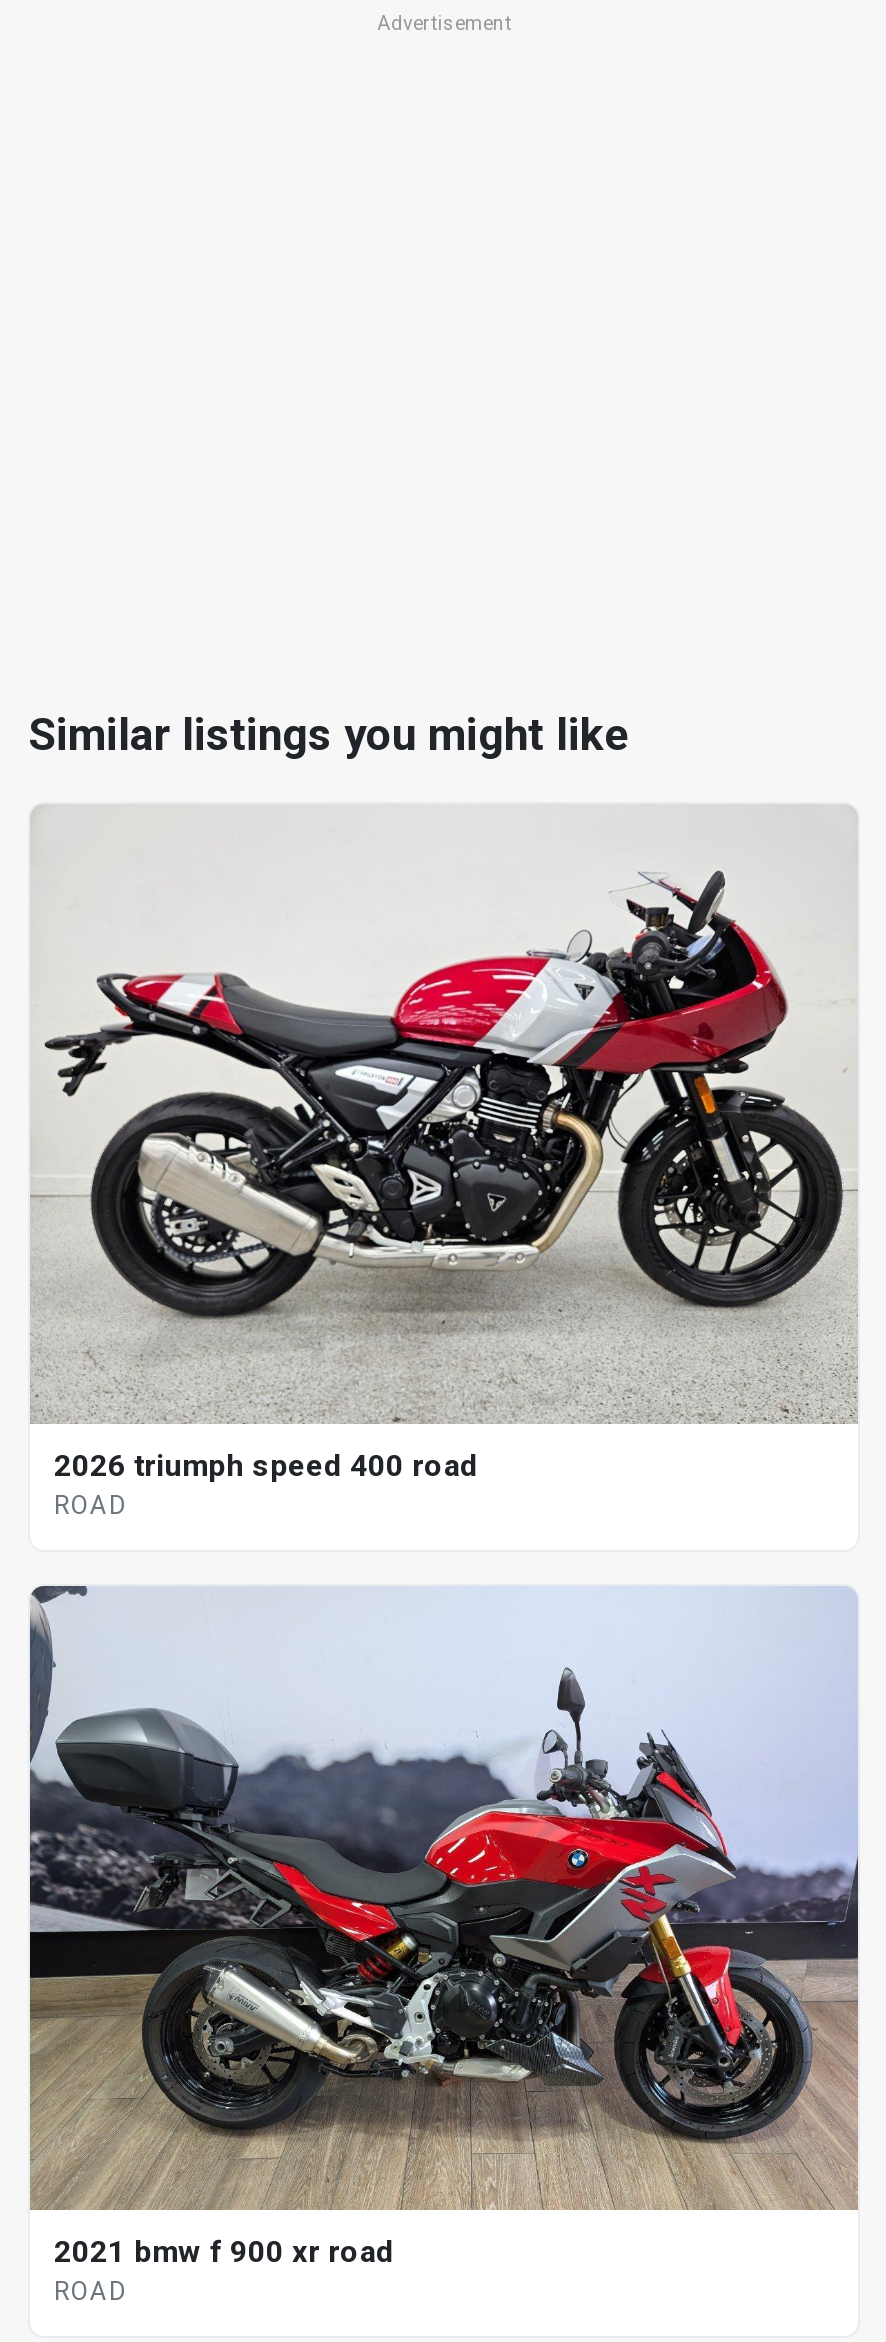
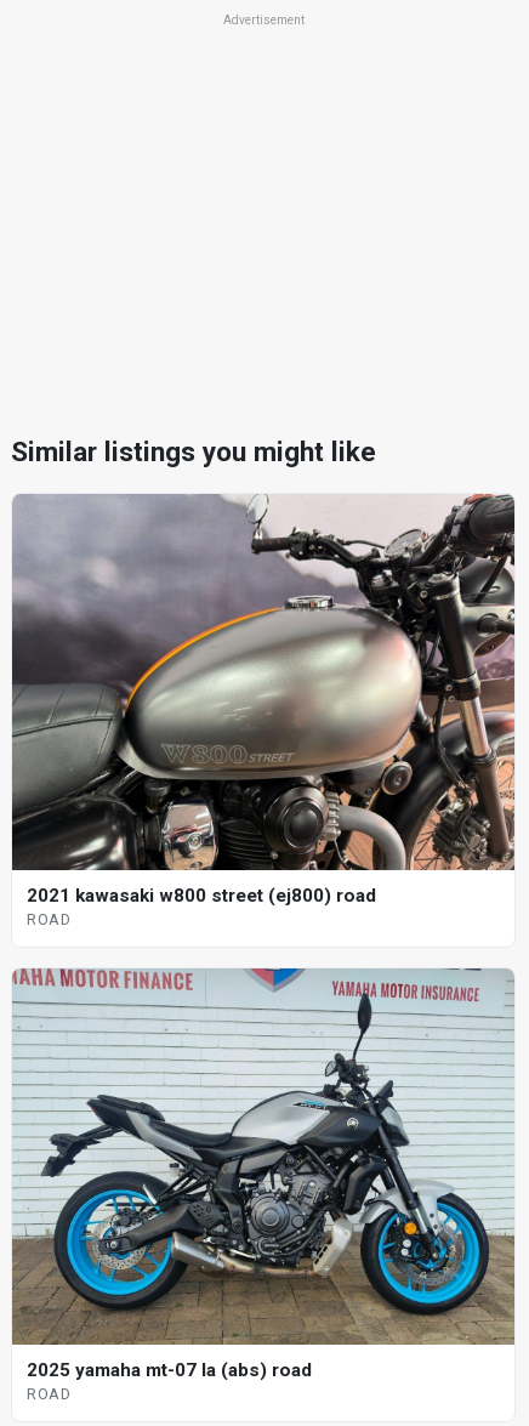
- [image]
- 2026 triumph speed 400 road
+ [image]
+ 2021 kawasaki w800 street (ej800) road

- [image]
- 2021 bmw f 900 xr road
+ [image]
+ 2025 yamaha mt-07 la (abs) road
